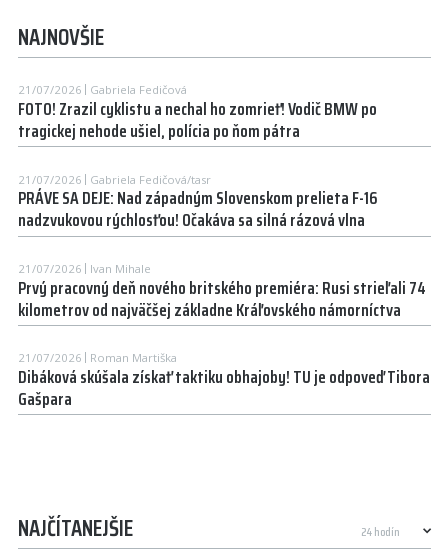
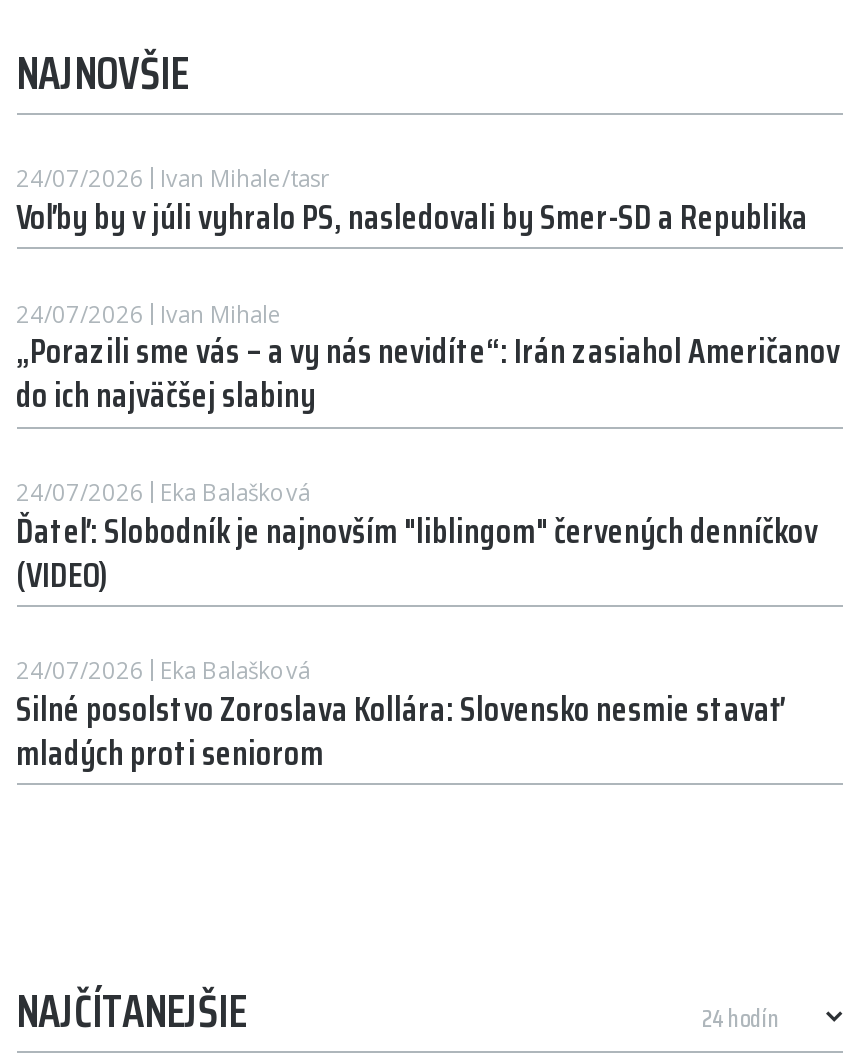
- 21/07/2026 Gabriela Fedičová
- FOTO! Zrazil cyklistu a nechal ho zomrieť! Vodič BMW po
- tragickej nehode ušiel, polícia po ňom pátra
+ 24/07/2026 Ivan Mihale/tasr
+ Voľby by v júli vyhralo PS, nasledovali by Smer-SD a Republika

- 21/07/2026 Gabriela Fedičová/tasr
- PRÁVE SA DEJE: Nad západným Slovenskom prelieta F-16
- nadzvukovou rýchlosťou! Očakáva sa silná rázová vlna
+ 24/07/2026 Ivan Mihale
+ „Porazili sme vás – a vy nás nevidíte“: Irán zasiahol Američanov
+ do ich najväčšej slabiny

- 21/07/2026 Ivan Mihale
- Prvý pracovný deň nového britského premiéra: Rusi strieľali 74
- kilometrov od najväčšej základne Kráľovského námorníctva
+ 24/07/2026 Eka Balašková
+ Ďateľ: Slobodník je najnovším "liblingom" červených denníčkov
+ (VIDEO)

- 21/07/2026 Roman Martiška
- Dibáková skúšala získať taktiku obhajoby! TU je odpoveď Tibora
- Gašpara
+ 24/07/2026 Eka Balašková
+ Silné posolstvo Zoroslava Kollára: Slovensko nesmie stavať
+ mladých proti seniorom
